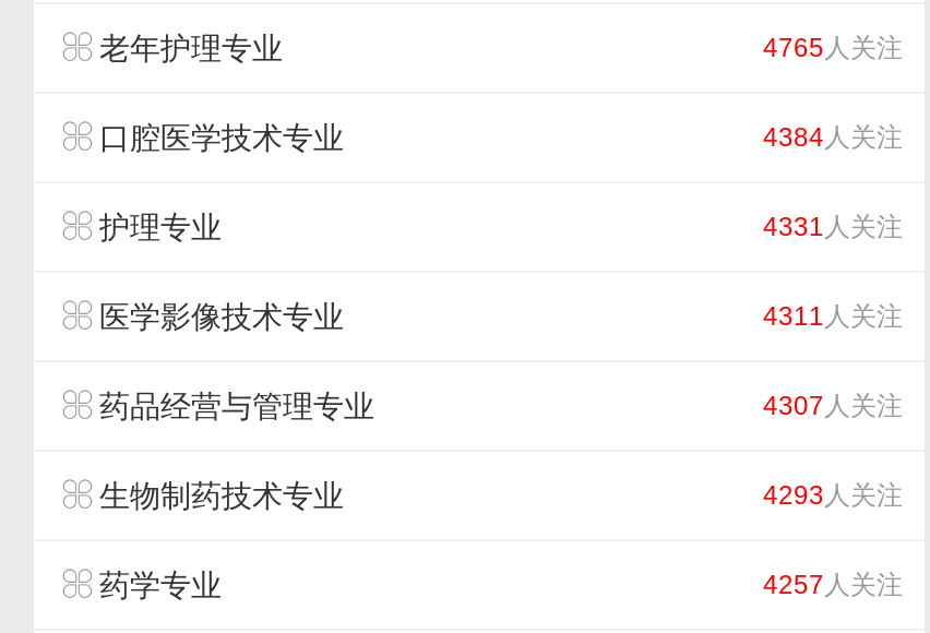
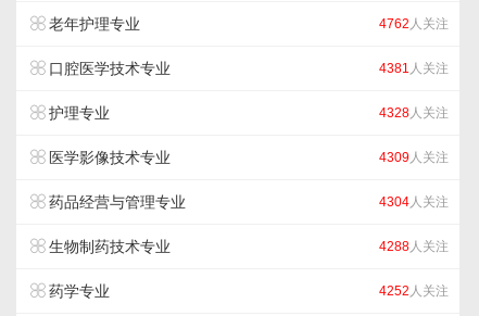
- 4765人关注
+ 4762人关注

- 4384人关注
+ 4381人关注

- 4331人关注
+ 4328人关注

- 4311人关注
+ 4309人关注

- 4307人关注
+ 4304人关注

- 4293人关注
+ 4288人关注

- 4257人关注
+ 4252人关注
